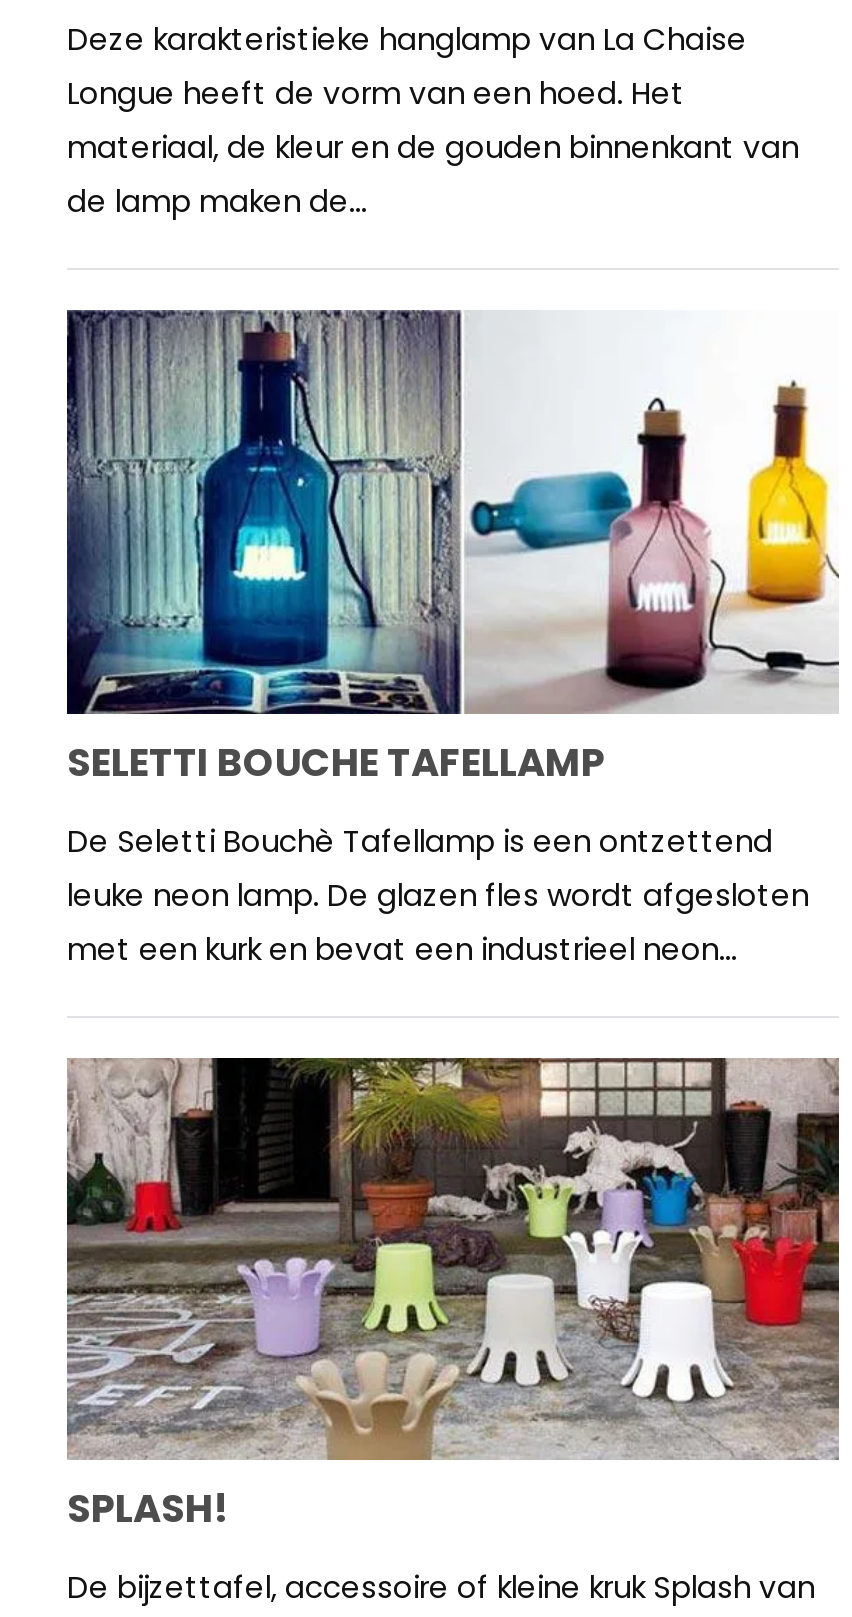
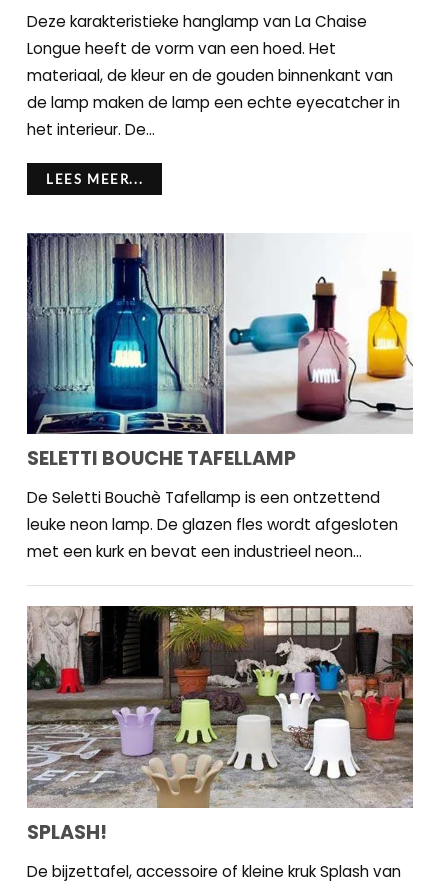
- de lamp maken de...
+ de lamp maken de lamp een echte eyecatcher in
+ het interieur. De...
+ LEES MEER...
